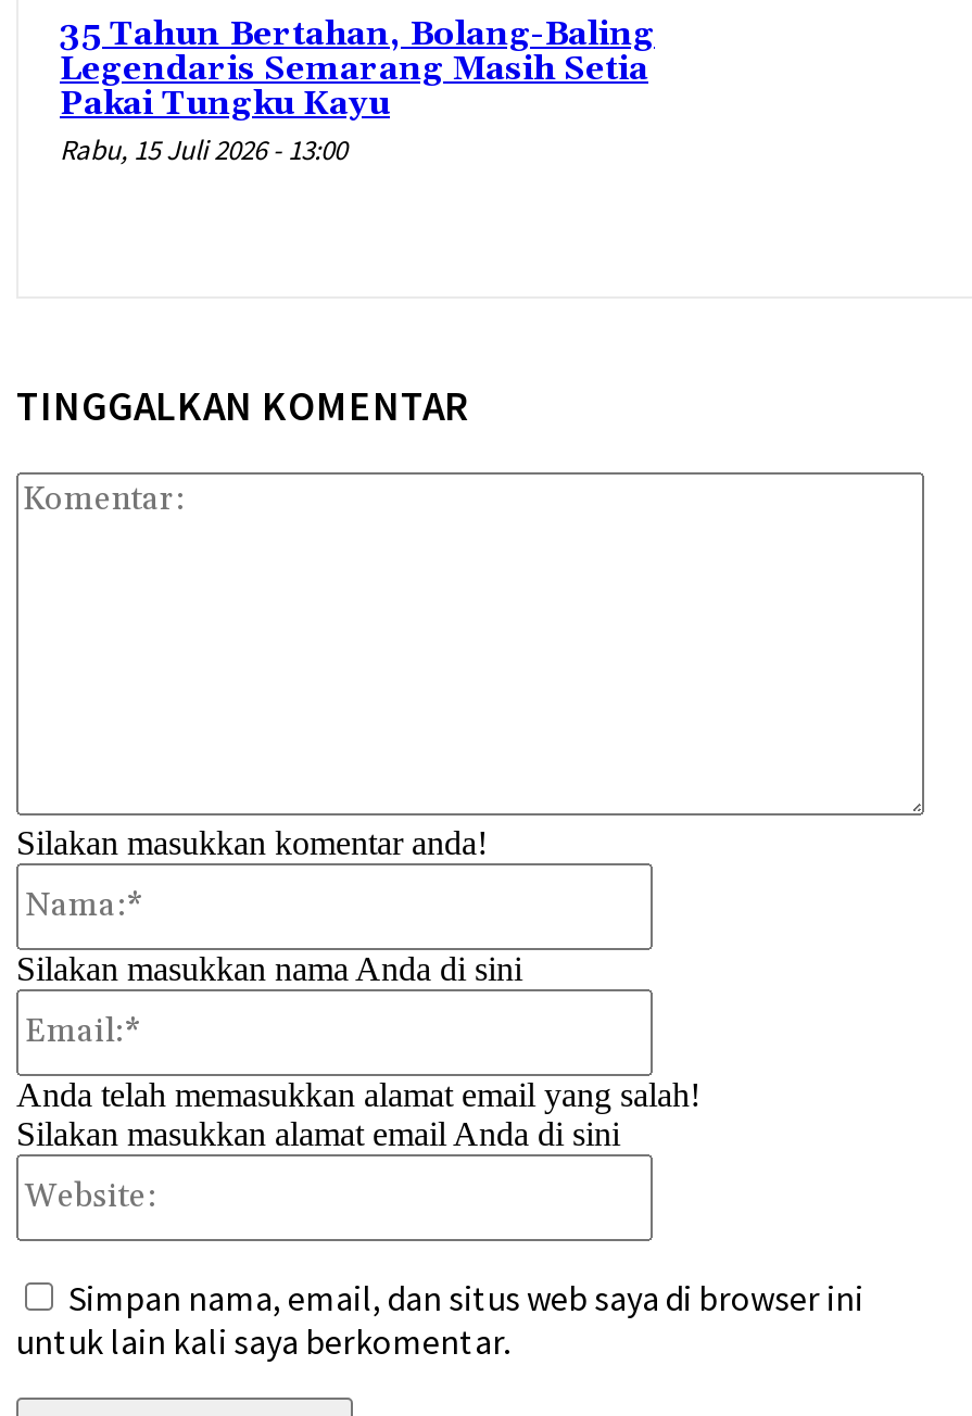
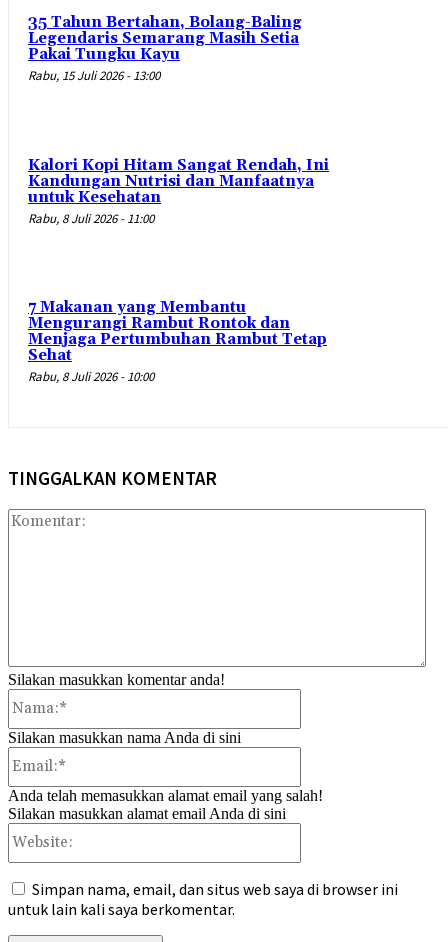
+ Kalori Kopi Hitam Sangat Rendah, Ini
+ Kandungan Nutrisi dan Manfaatnya
+ untuk Kesehatan
+ Rabu, 8 Juli 2026 - 11:00

+ 7 Makanan yang Membantu
+ Mengurangi Rambut Rontok dan
+ Menjaga Pertumbuhan Rambut Tetap
+ Sehat
+ Rabu, 8 Juli 2026 - 10:00
